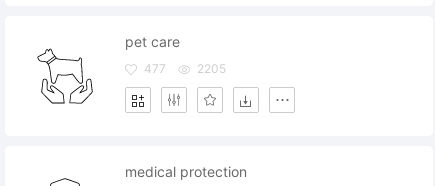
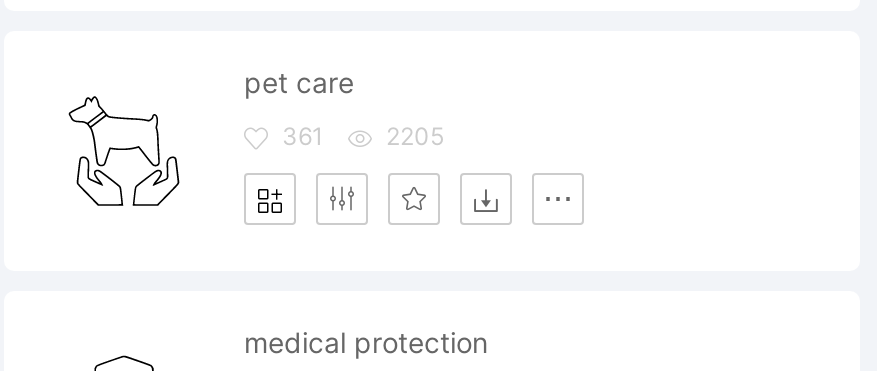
- 477
+ 361
